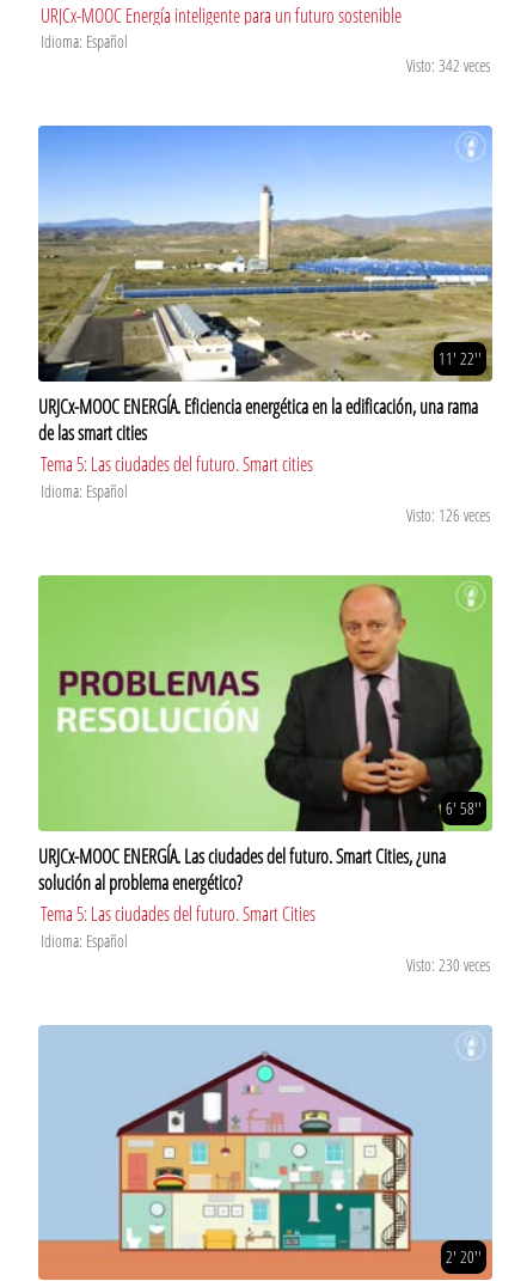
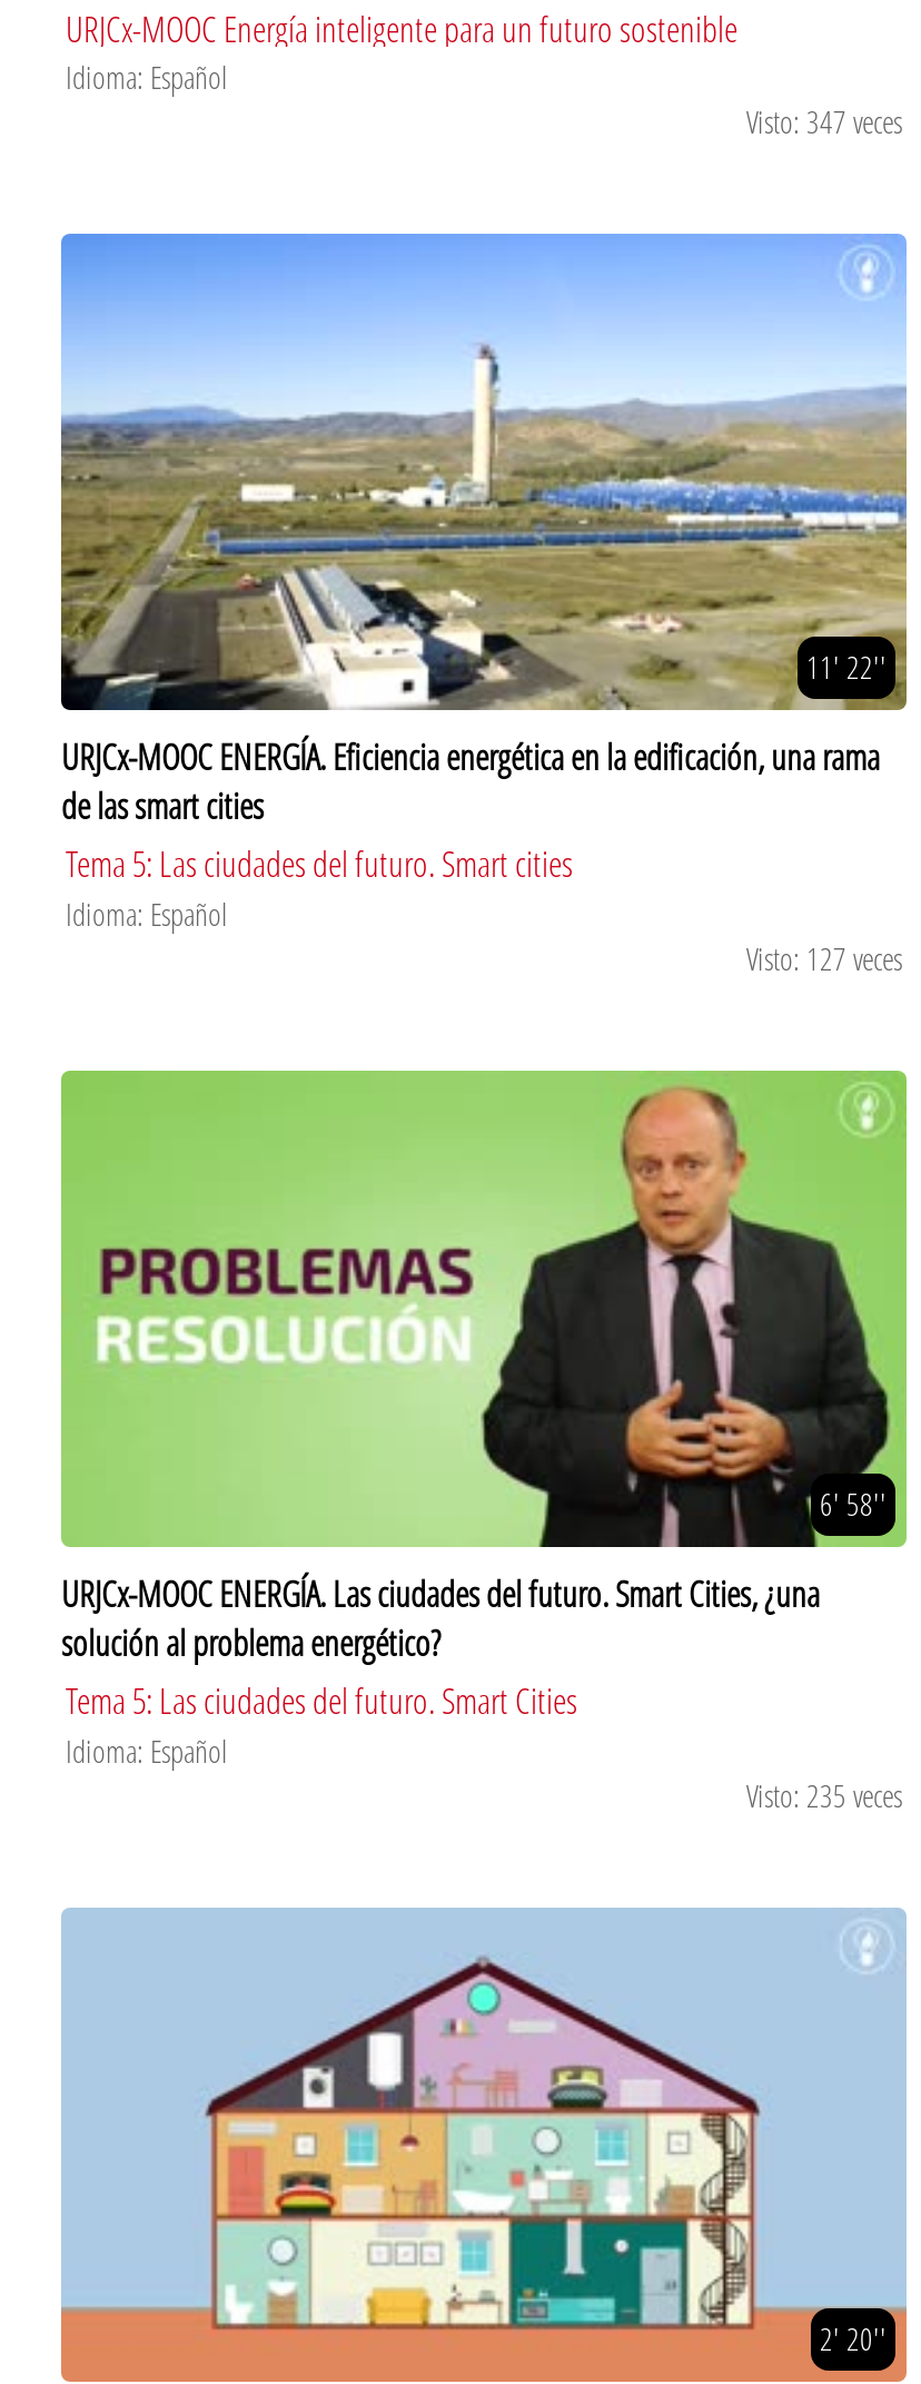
- Visto: 342 veces
+ Visto: 347 veces

- Visto: 126 veces
+ Visto: 127 veces

- Visto: 230 veces
+ Visto: 235 veces
